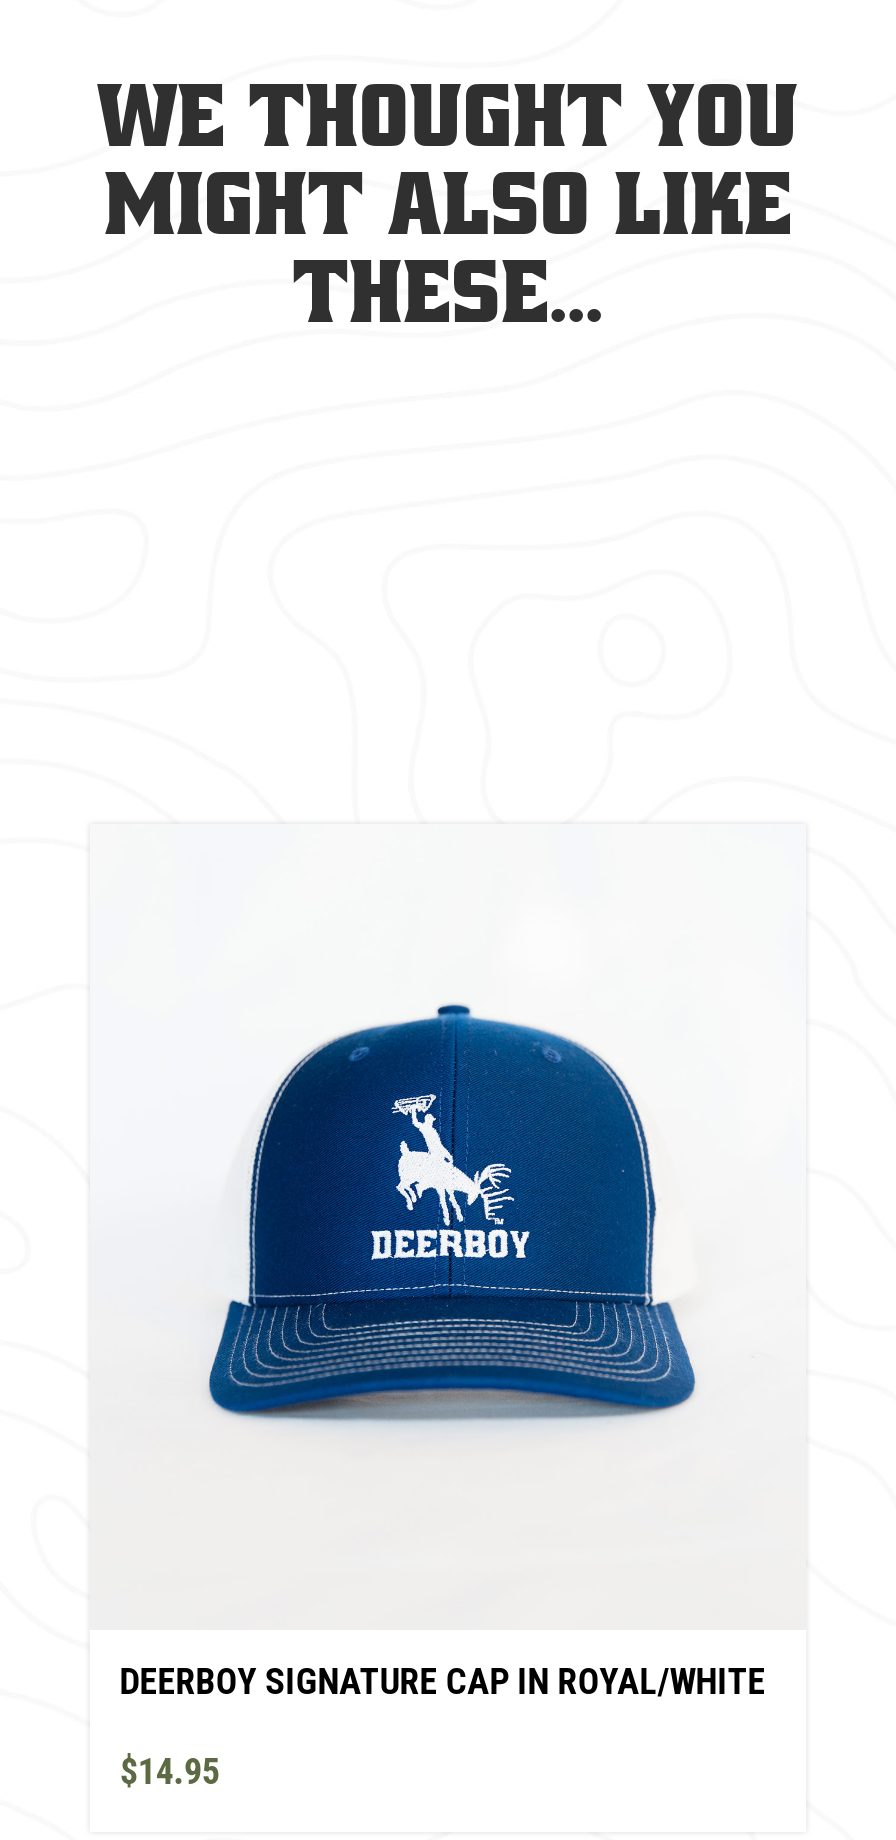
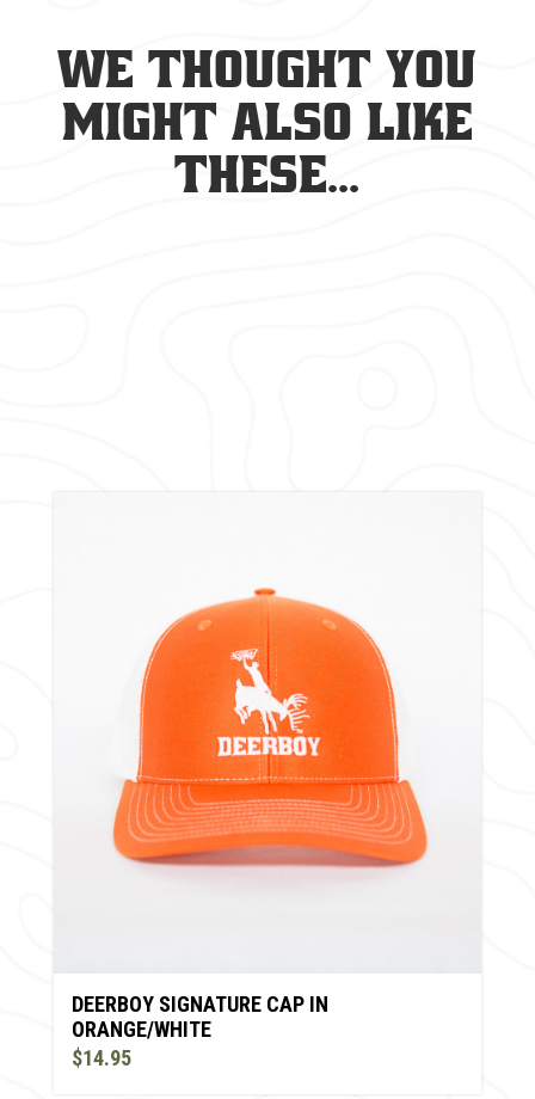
- [image]
+ [image]

- DEERBOY SIGNATURE CAP IN ROYAL/WHITE
+ DEERBOY SIGNATURE CAP IN
+ ORANGE/WHITE
